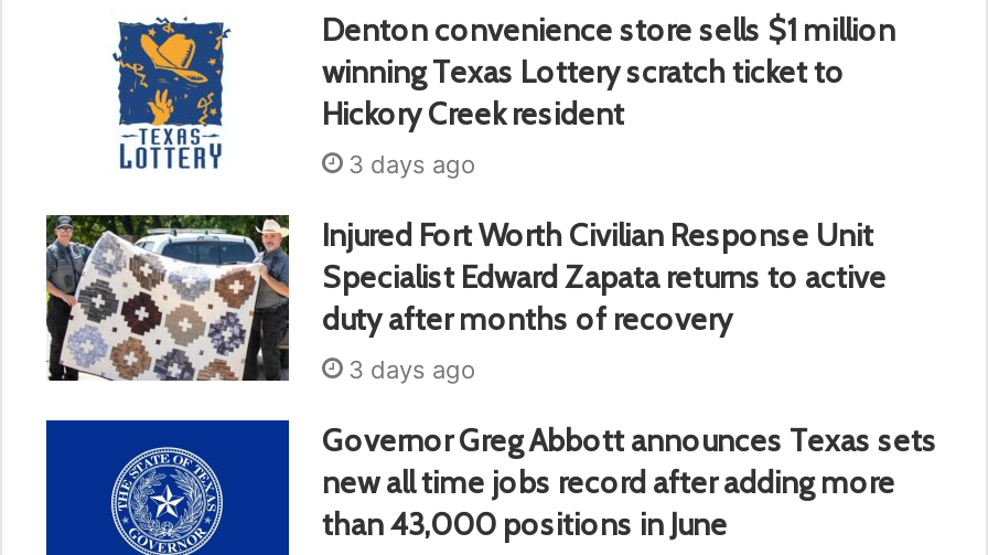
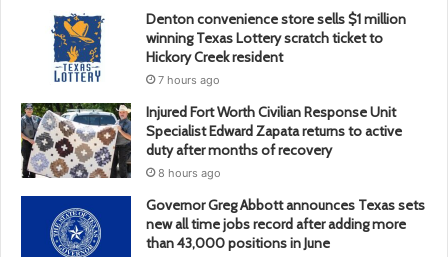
- 3 days ago
+ 7 hours ago

- 3 days ago
+ 8 hours ago
